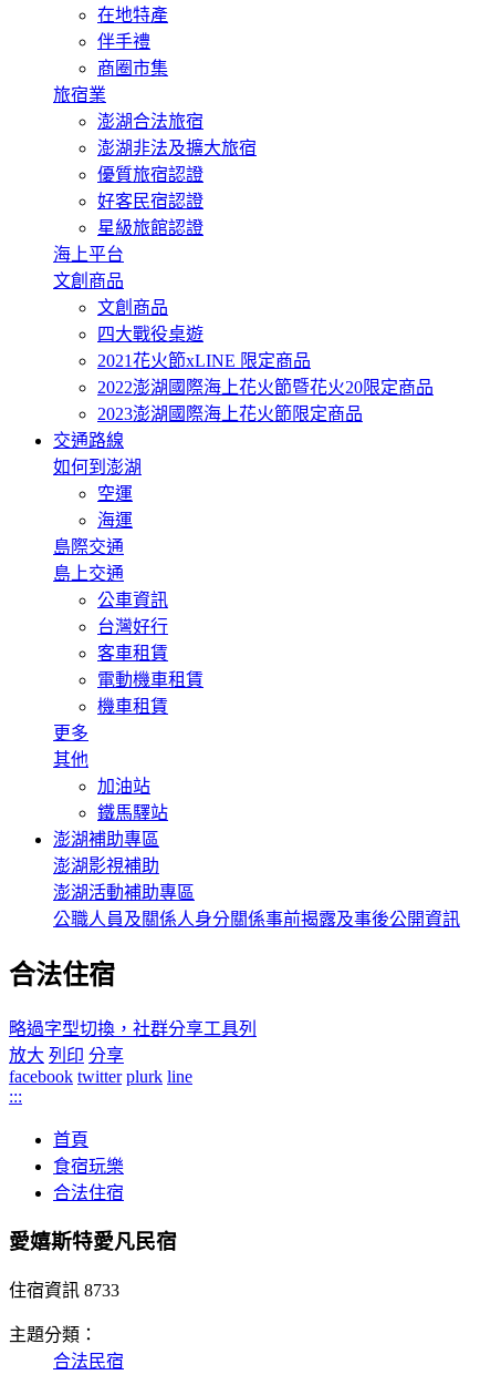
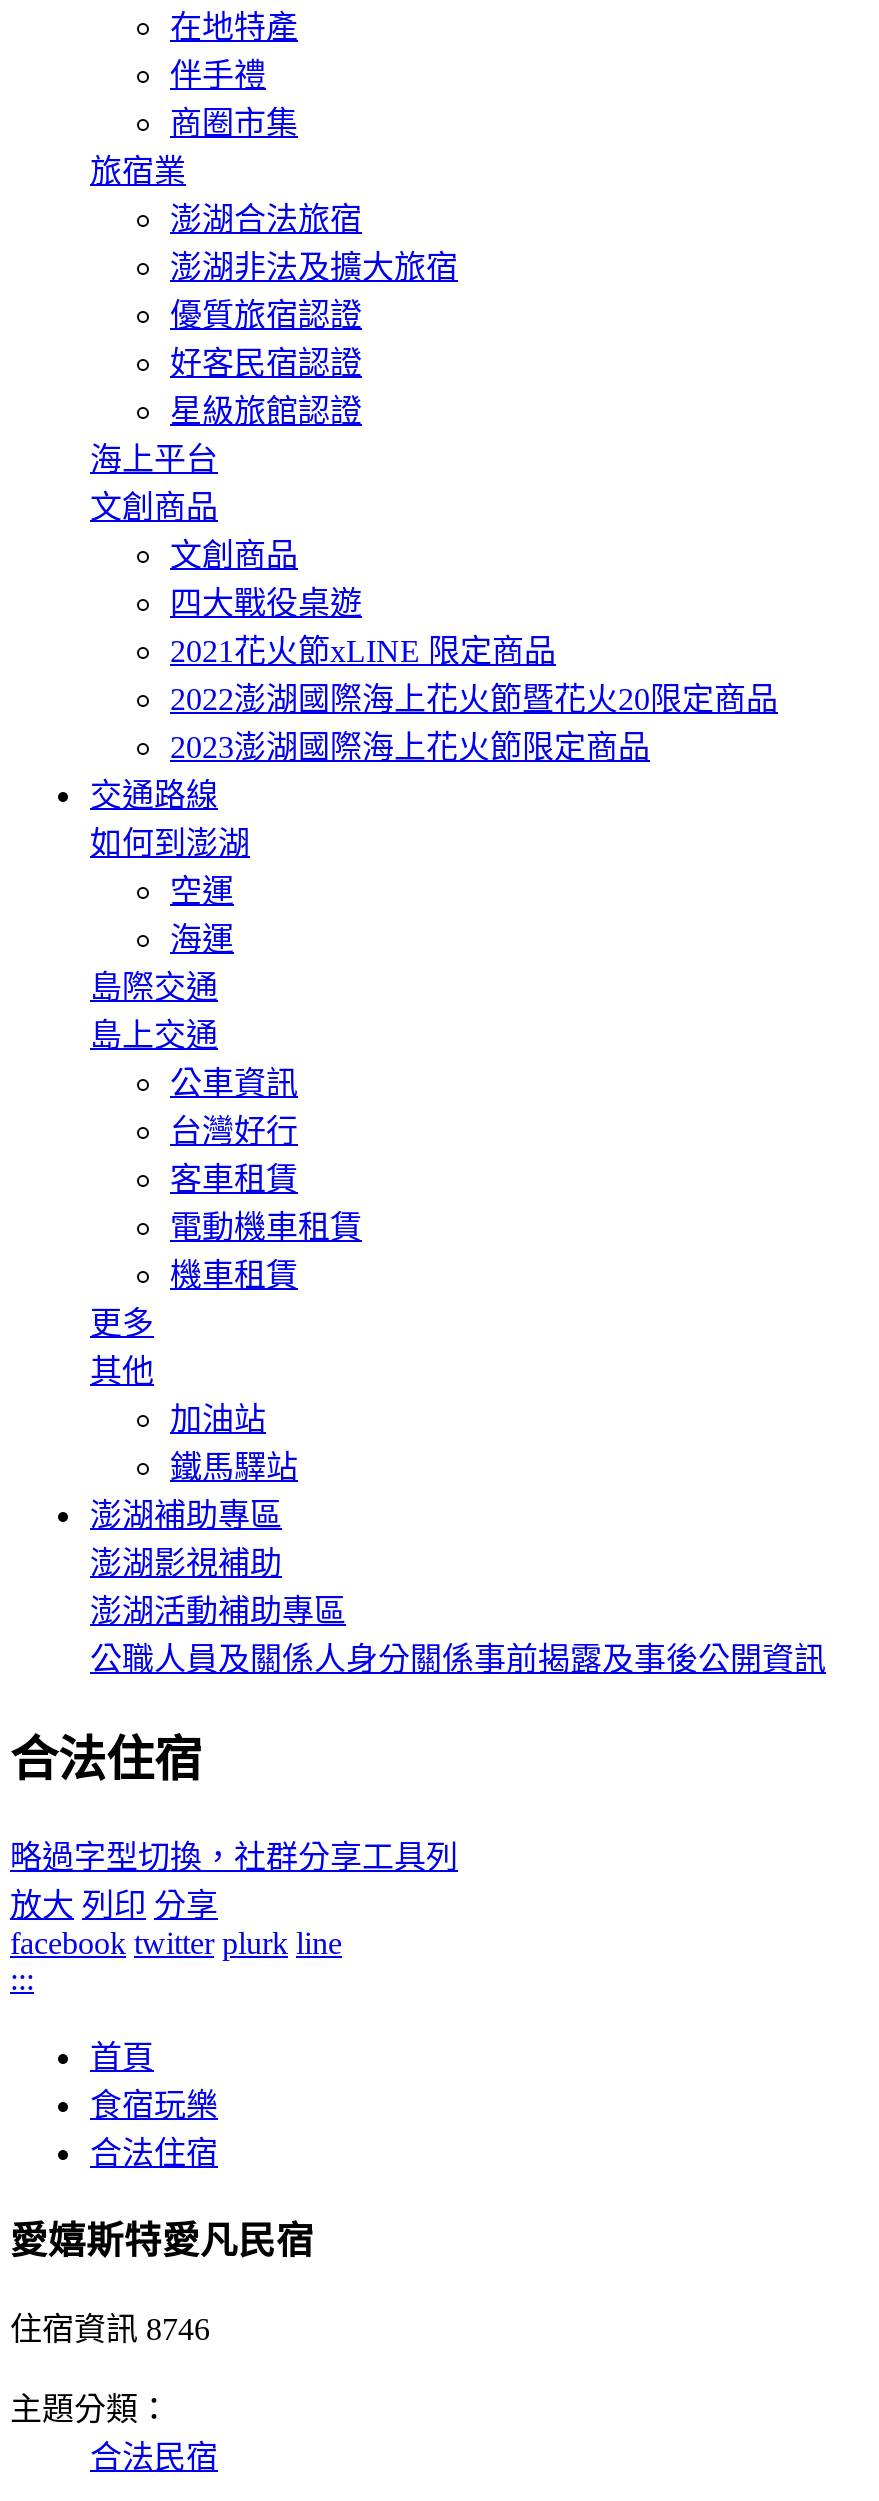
- 住宿資訊8733
+ 住宿資訊8746
